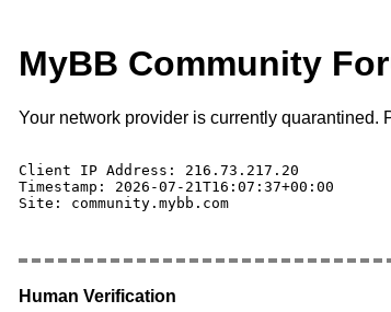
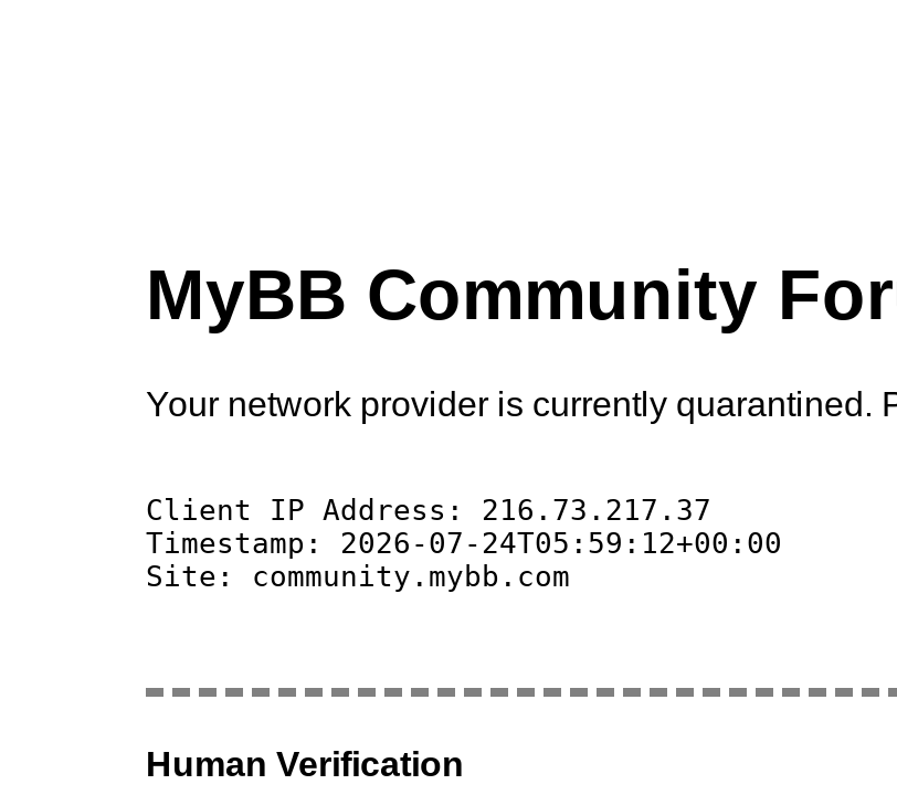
- Client IP Address: 216.73.217.20
+ Client IP Address: 216.73.217.37

- Timestamp: 2026-07-21T16:07:37+00:00
+ Timestamp: 2026-07-24T05:59:12+00:00
